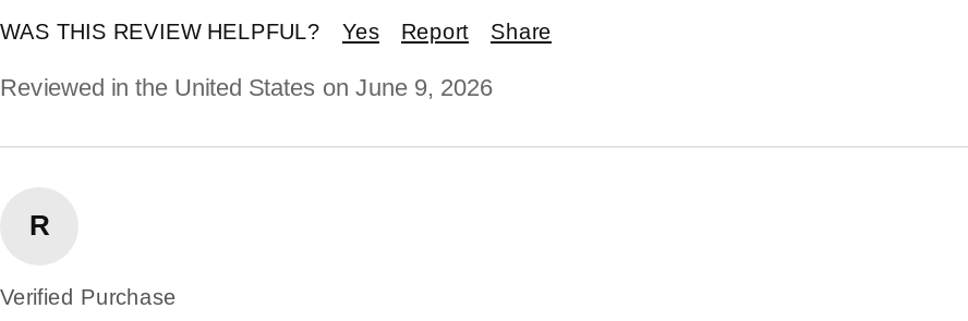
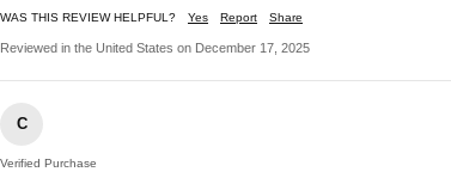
- Reviewed in the United States on June 9, 2026
+ Reviewed in the United States on December 17, 2025

- R
+ C
